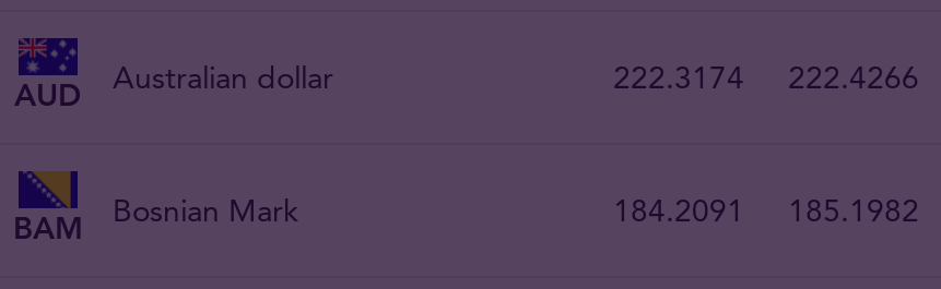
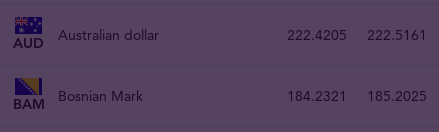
- 222.3174
+ 222.4205

- 222.4266
+ 222.5161

- 184.2091
+ 184.2321

- 185.1982
+ 185.2025
